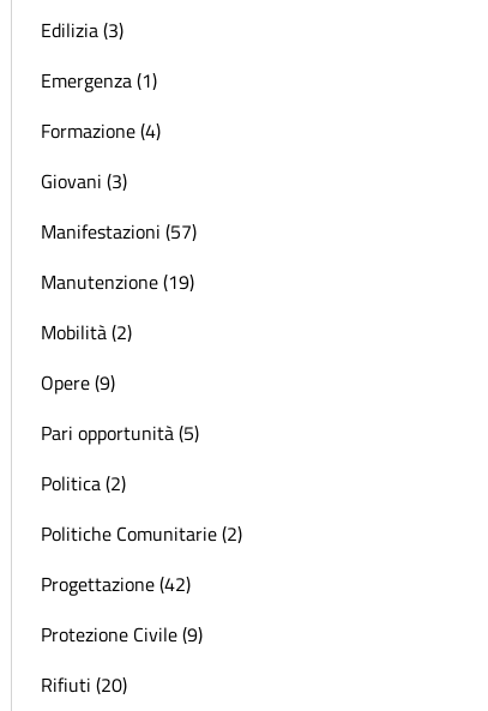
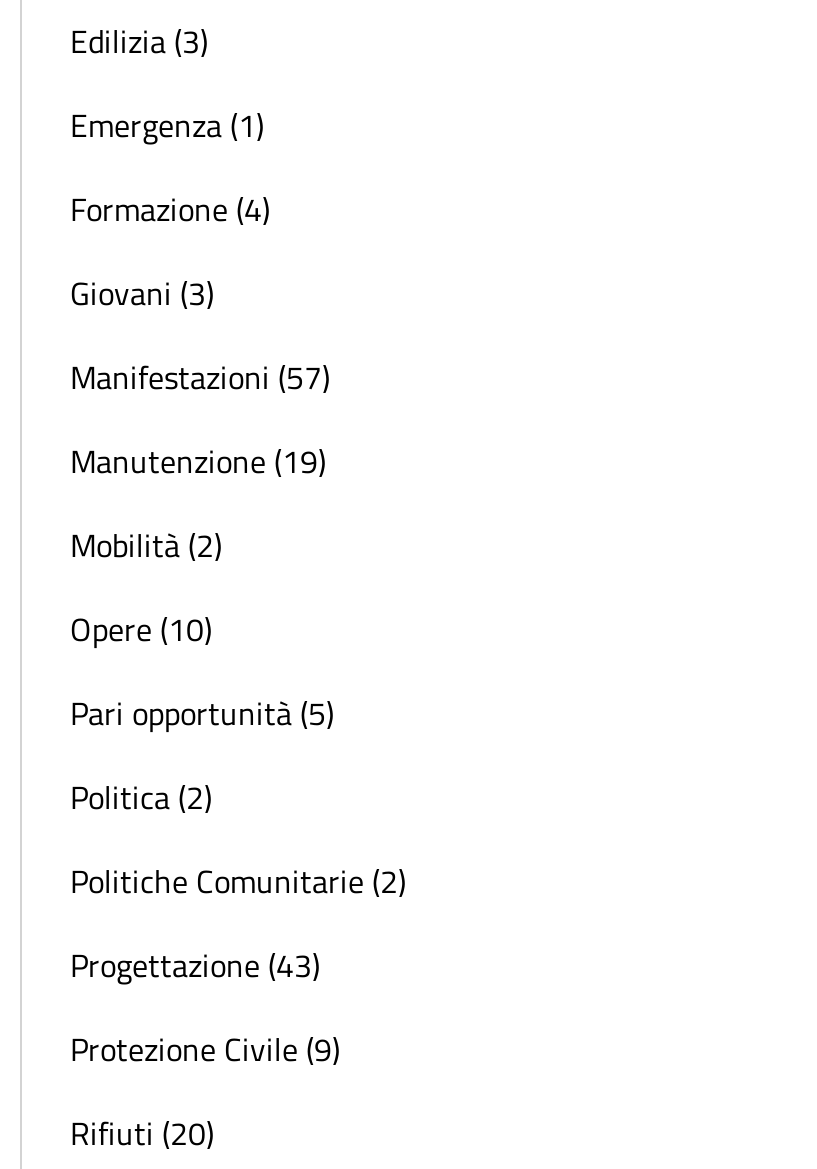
- Opere (9)
+ Opere (10)

- Progettazione (42)
+ Progettazione (43)
